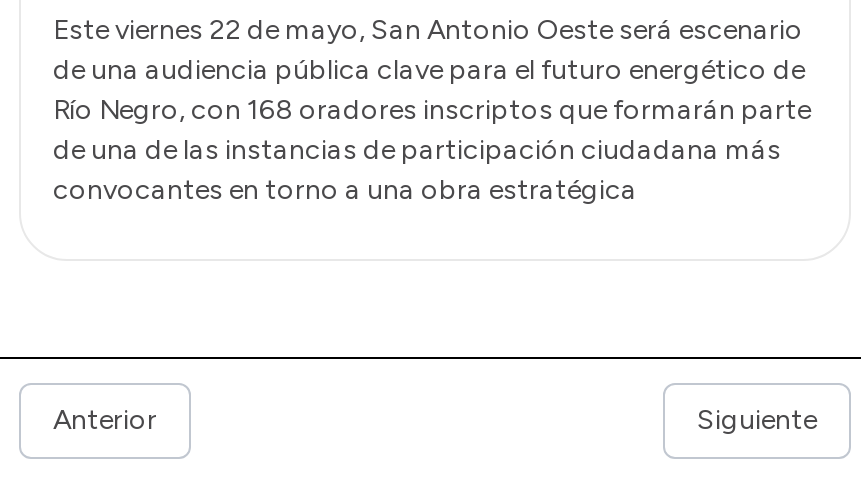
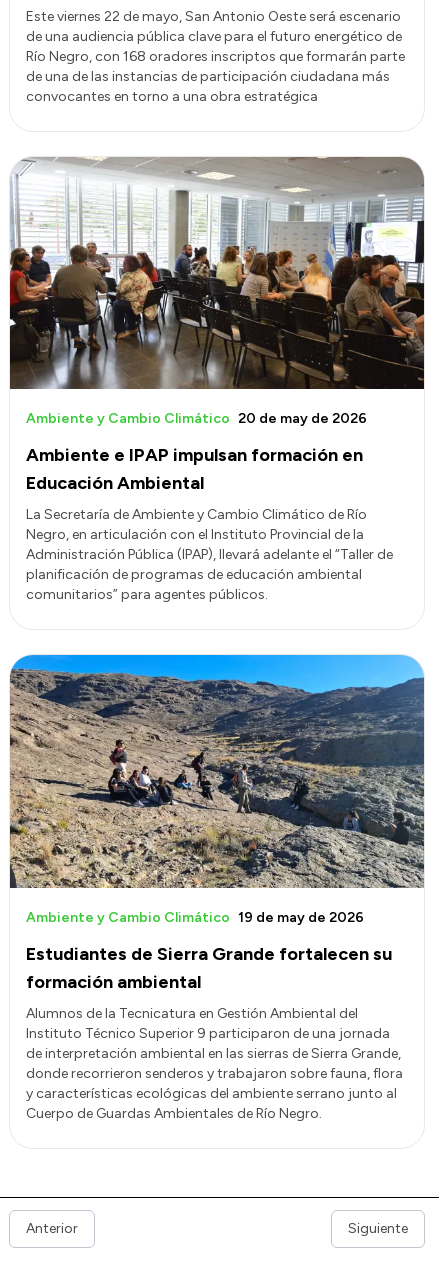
+ [image]
+ Ambiente y Cambio Climático 20 de may de 2026

+ [image]
+ Ambiente y Cambio Climático 19 de may de 2026

+ Ambiente e IPAP impulsan formación en
+ Educación Ambiental

+ La Secretaría de Ambiente y Cambio Climático de Río
+ Negro, en articulación con el Instituto Provincial de la
+ Administración Pública (IPAP), llevará adelante el “Taller de
+ planificación de programas de educación ambiental
+ comunitarios” para agentes públicos.

+ Estudiantes de Sierra Grande fortalecen su
+ formación ambiental

+ Alumnos de la Tecnicatura en Gestión Ambiental del
+ Instituto Técnico Superior 9 participaron de una jornada
+ de interpretación ambiental en las sierras de Sierra Grande,
+ donde recorrieron senderos y trabajaron sobre fauna, flora
+ y características ecológicas del ambiente serrano junto al
+ Cuerpo de Guardas Ambientales de Río Negro.
